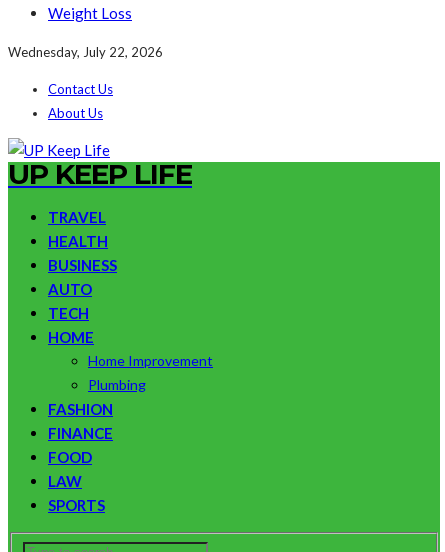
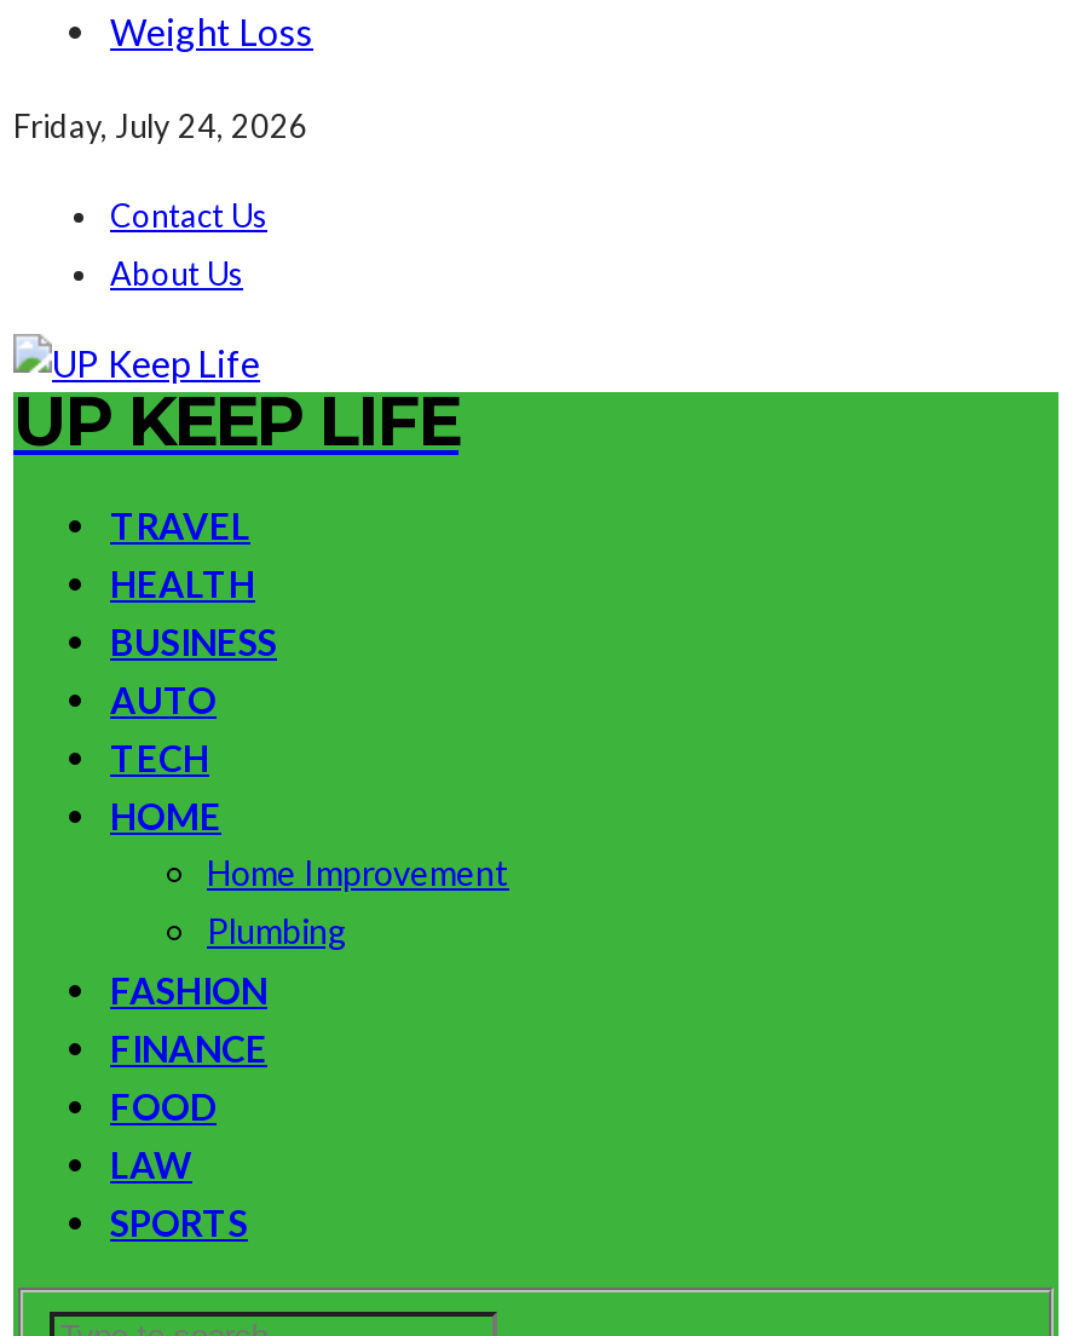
- Wednesday, July 22, 2026
+ Friday, July 24, 2026
